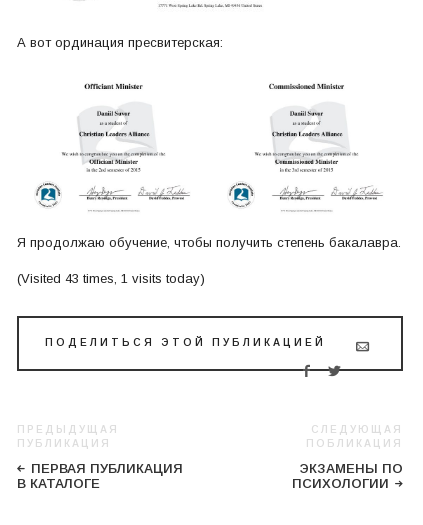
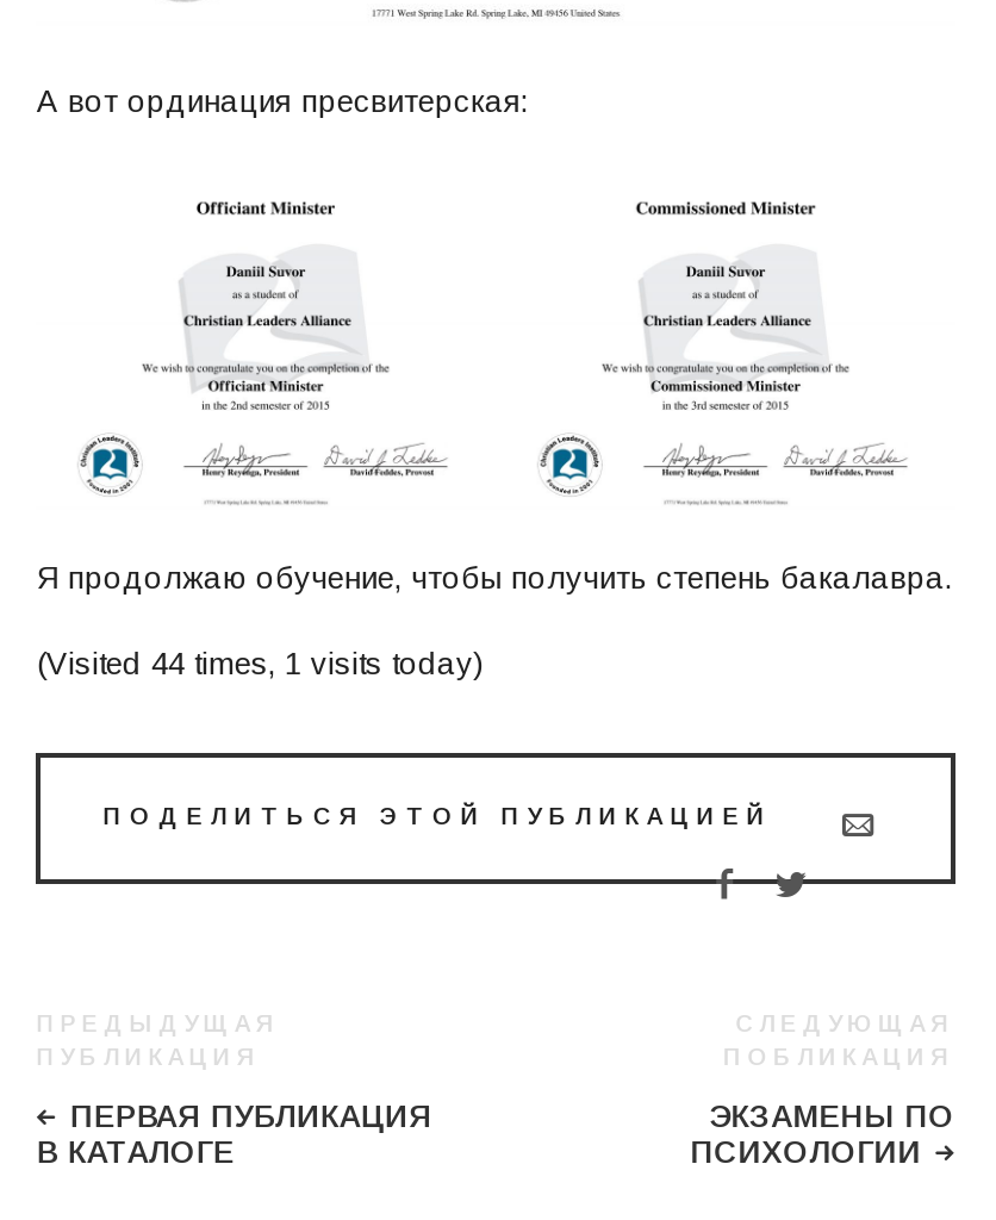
- (Visited 43 times, 1 visits today)
+ (Visited 44 times, 1 visits today)
